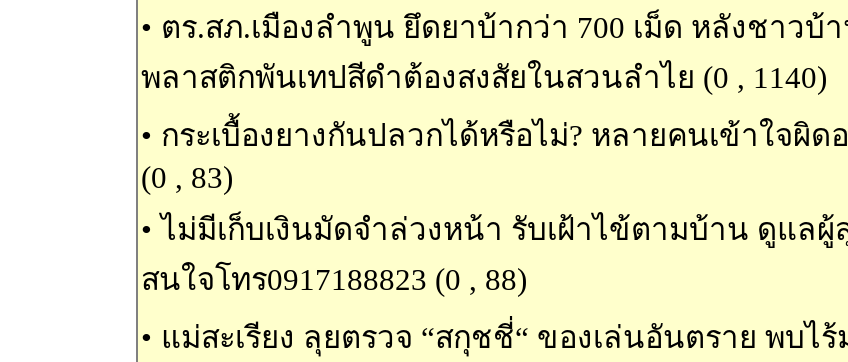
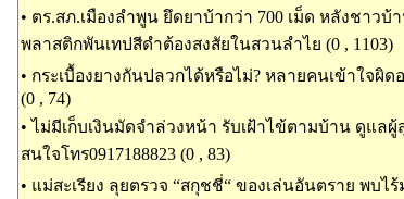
- พลาสติกพันเทปสีดำต้องสงสัยในสวนลำไย (0 , 1140)
+ พลาสติกพันเทปสีดำต้องสงสัยในสวนลำไย (0 , 1103)

- (0 , 83)
+ (0 , 74)

- สนใจโทร0917188823 (0 , 88)
+ สนใจโทร0917188823 (0 , 83)
